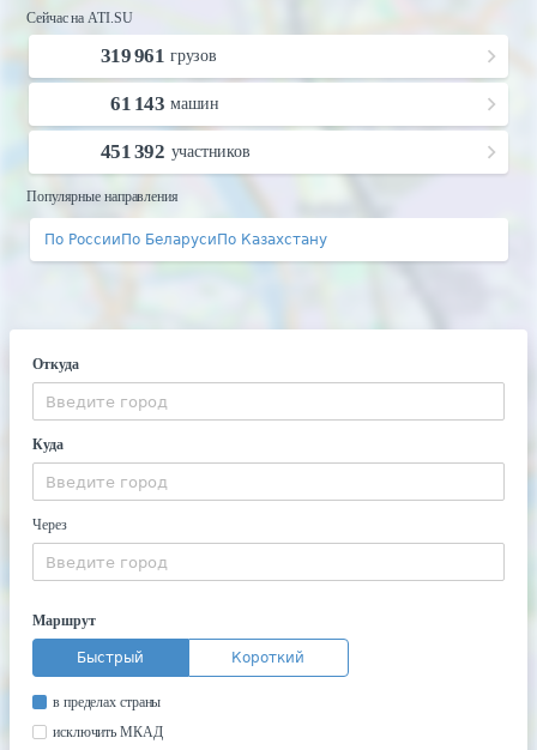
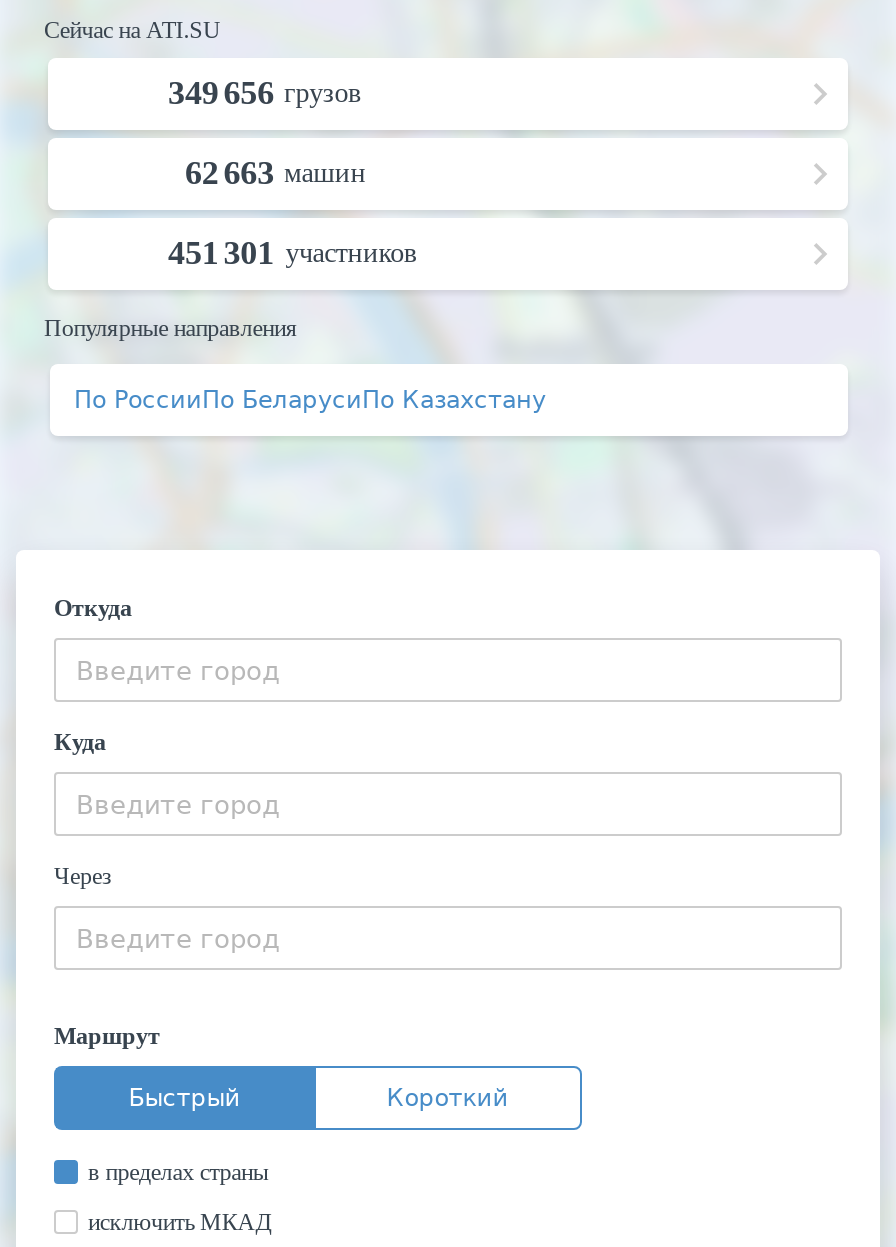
- 319 961 грузов
+ 349 656 грузов

- 61 143 машин
+ 62 663 машин

- 451 392 участников
+ 451 301 участников
